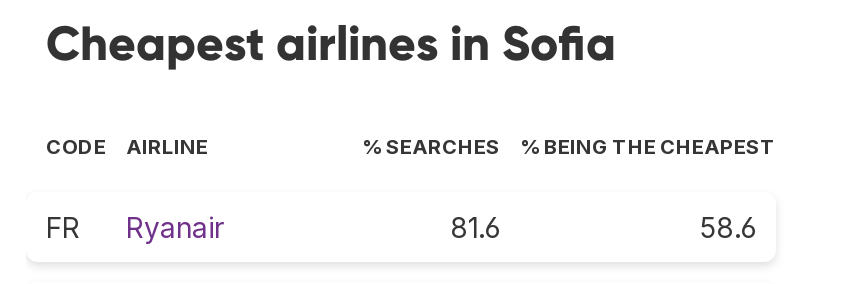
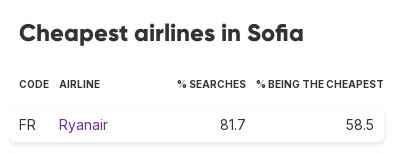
- 81.6
+ 81.7

- 58.6
+ 58.5
